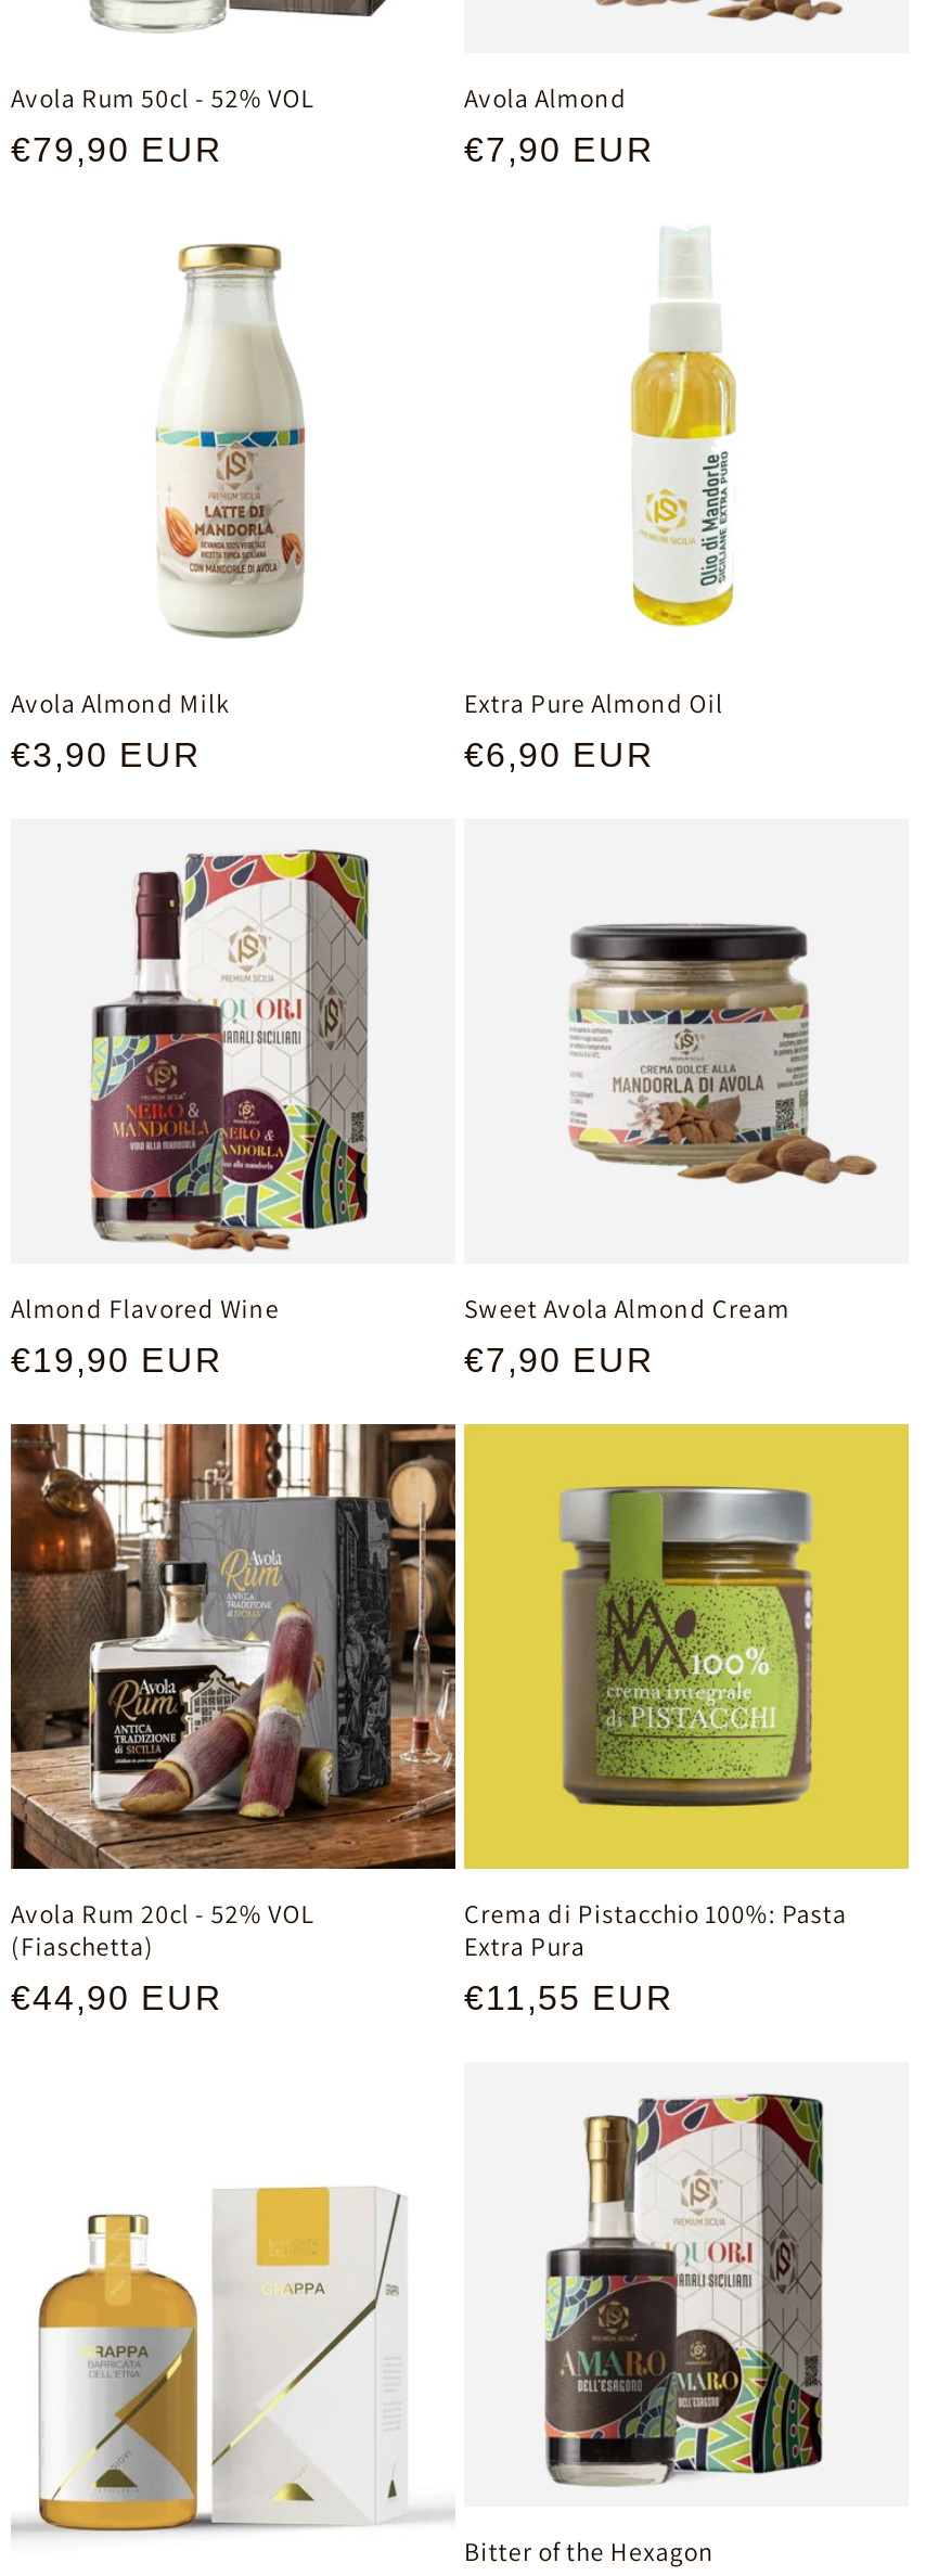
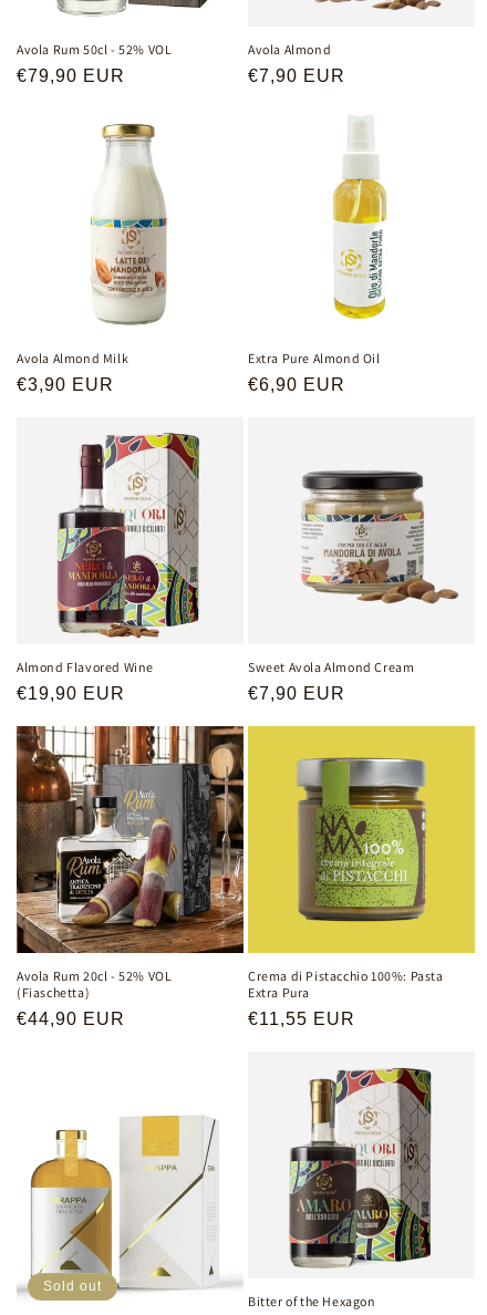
+ Sold out
